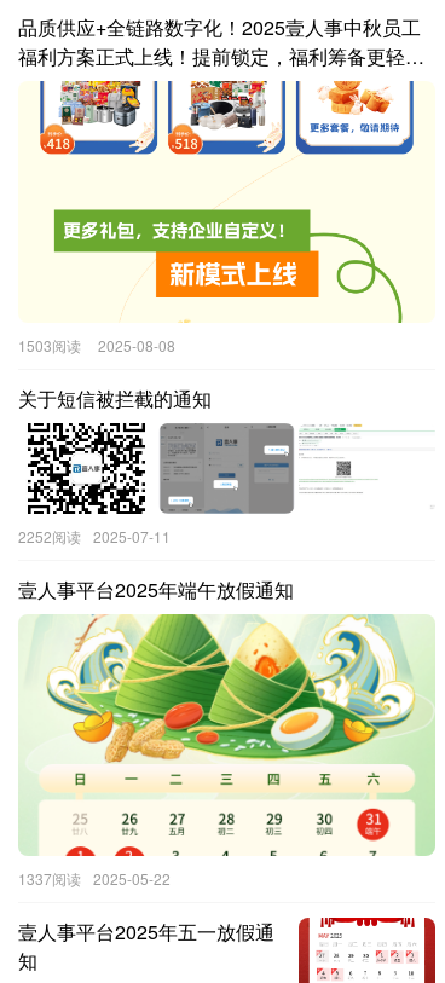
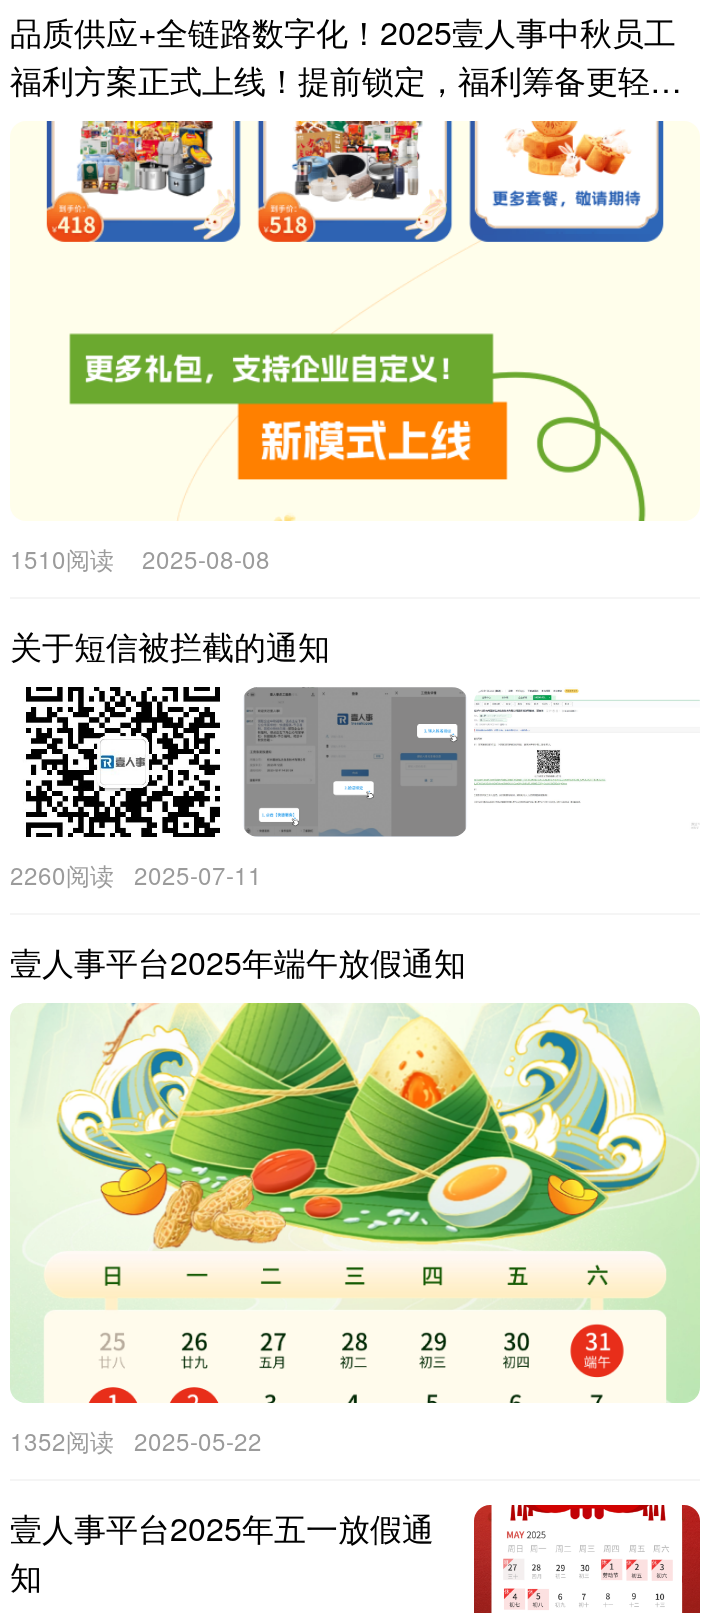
- 1503阅读 2025-08-08
+ 1510阅读 2025-08-08

- 2252阅读 2025-07-11
+ 2260阅读 2025-07-11

- 1337阅读 2025-05-22
+ 1352阅读 2025-05-22
